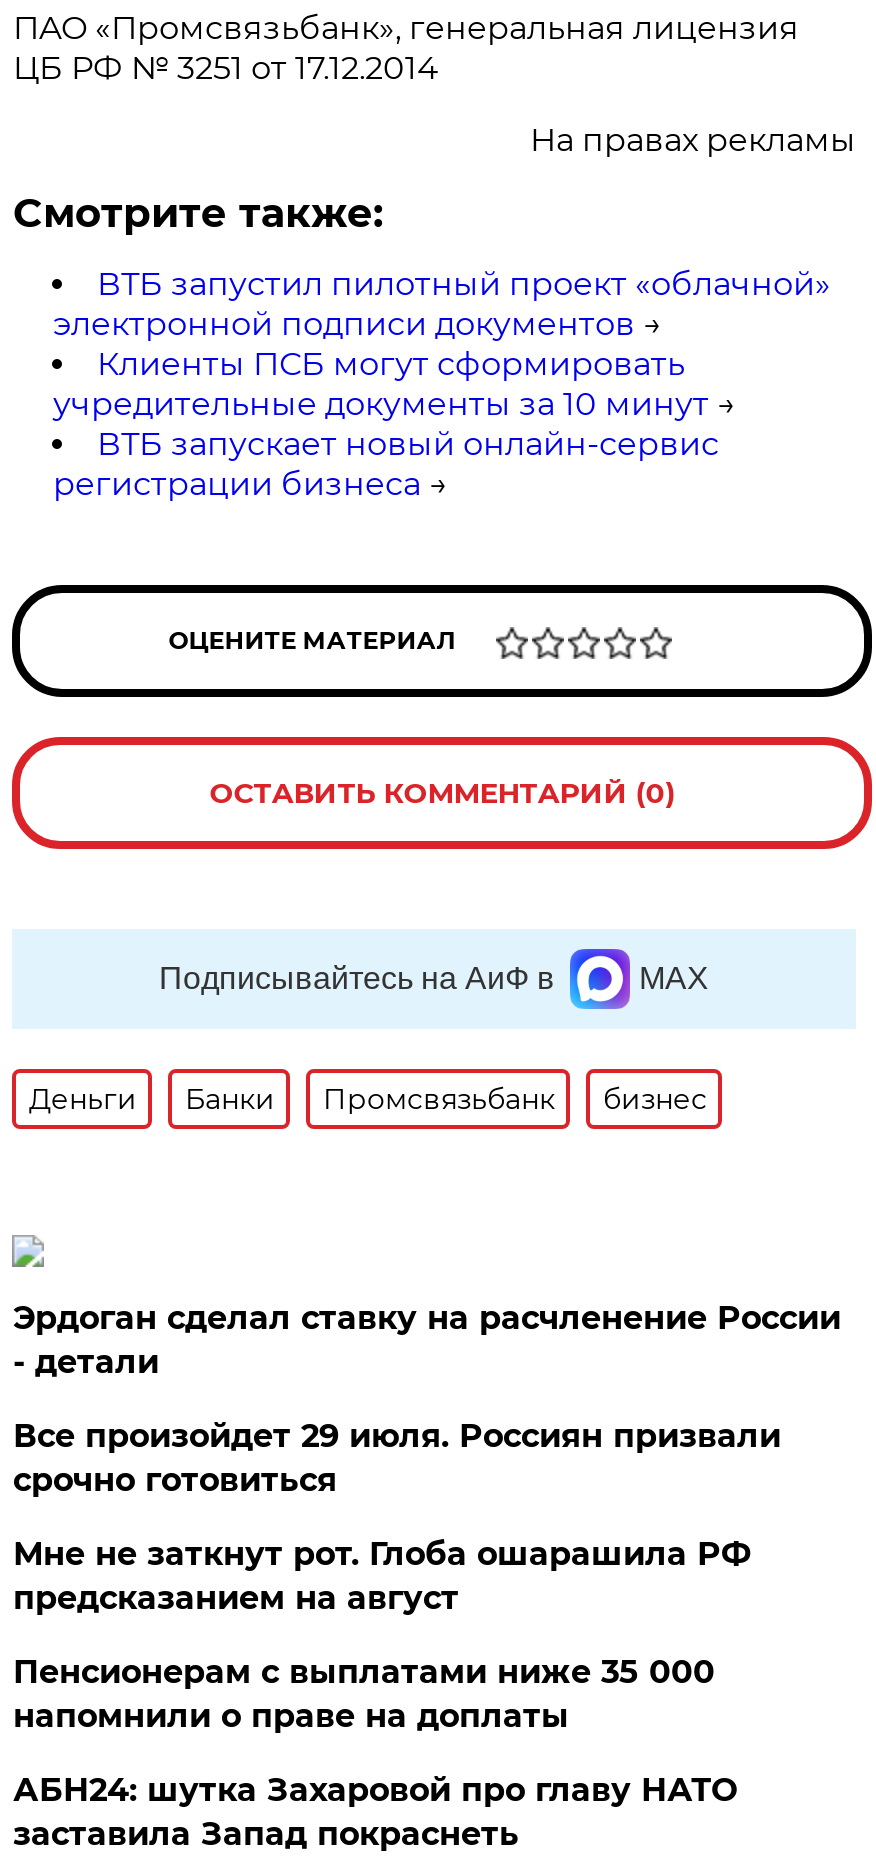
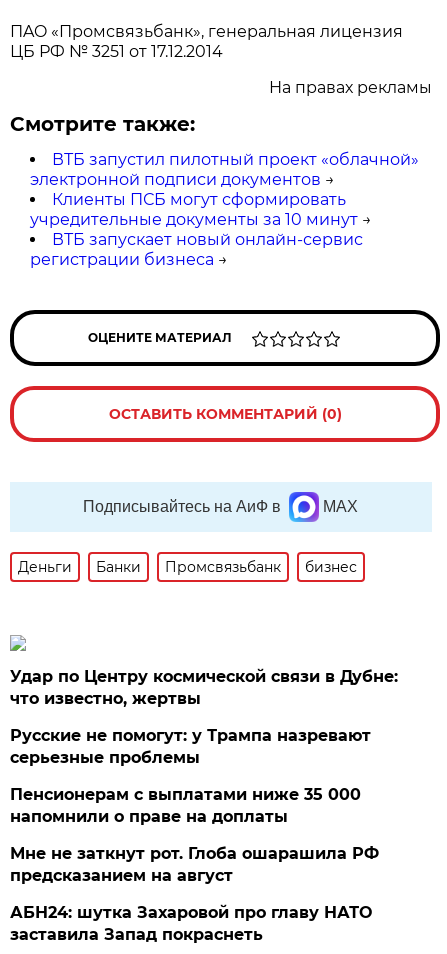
- Эрдоган сделал ставку на расчленение России
- - детали
- Все произойдет 29 июля. Россиян призвали
- срочно готовиться
+ Удар по Центру космической связи в Дубне:
+ что известно, жертвы
+ Русские не помогут: у Трампа назревают
+ серьезные проблемы

moved down: Мне не заткнут рот. Глоба ошарашила РФ | предсказанием на август

moved up: Пенсионерам с выплатами ниже 35 000 | напомнили о праве на доплаты
